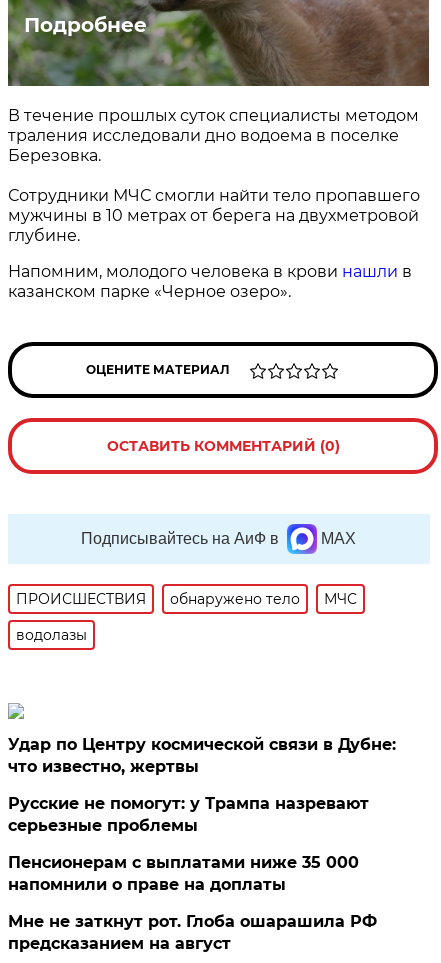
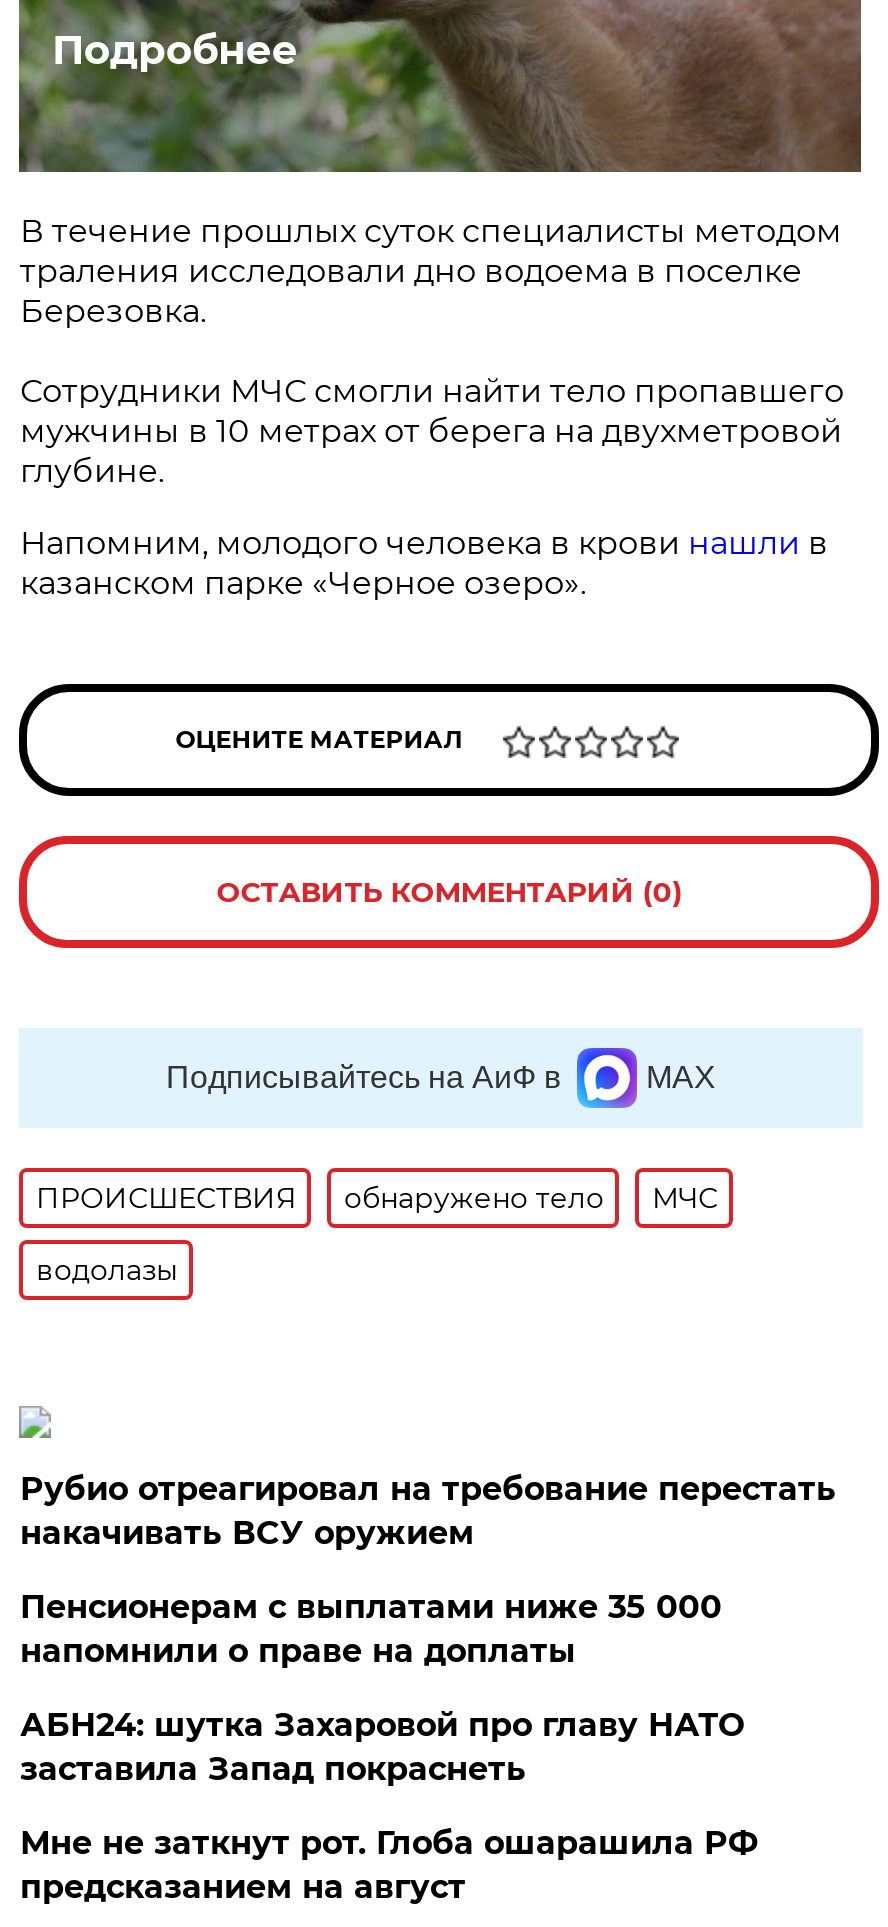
- Удар по Центру космической связи в Дубне:
- что известно, жертвы
- Русские не помогут: у Трампа назревают
- серьезные проблемы
+ Рубио отреагировал на требование перестать
+ накачивать ВСУ оружием

moved up: Пенсионерам с выплатами ниже 35 000 | напомнили о праве на доплаты

+ АБН24: шутка Захаровой про главу НАТО
+ заставила Запад покраснеть
